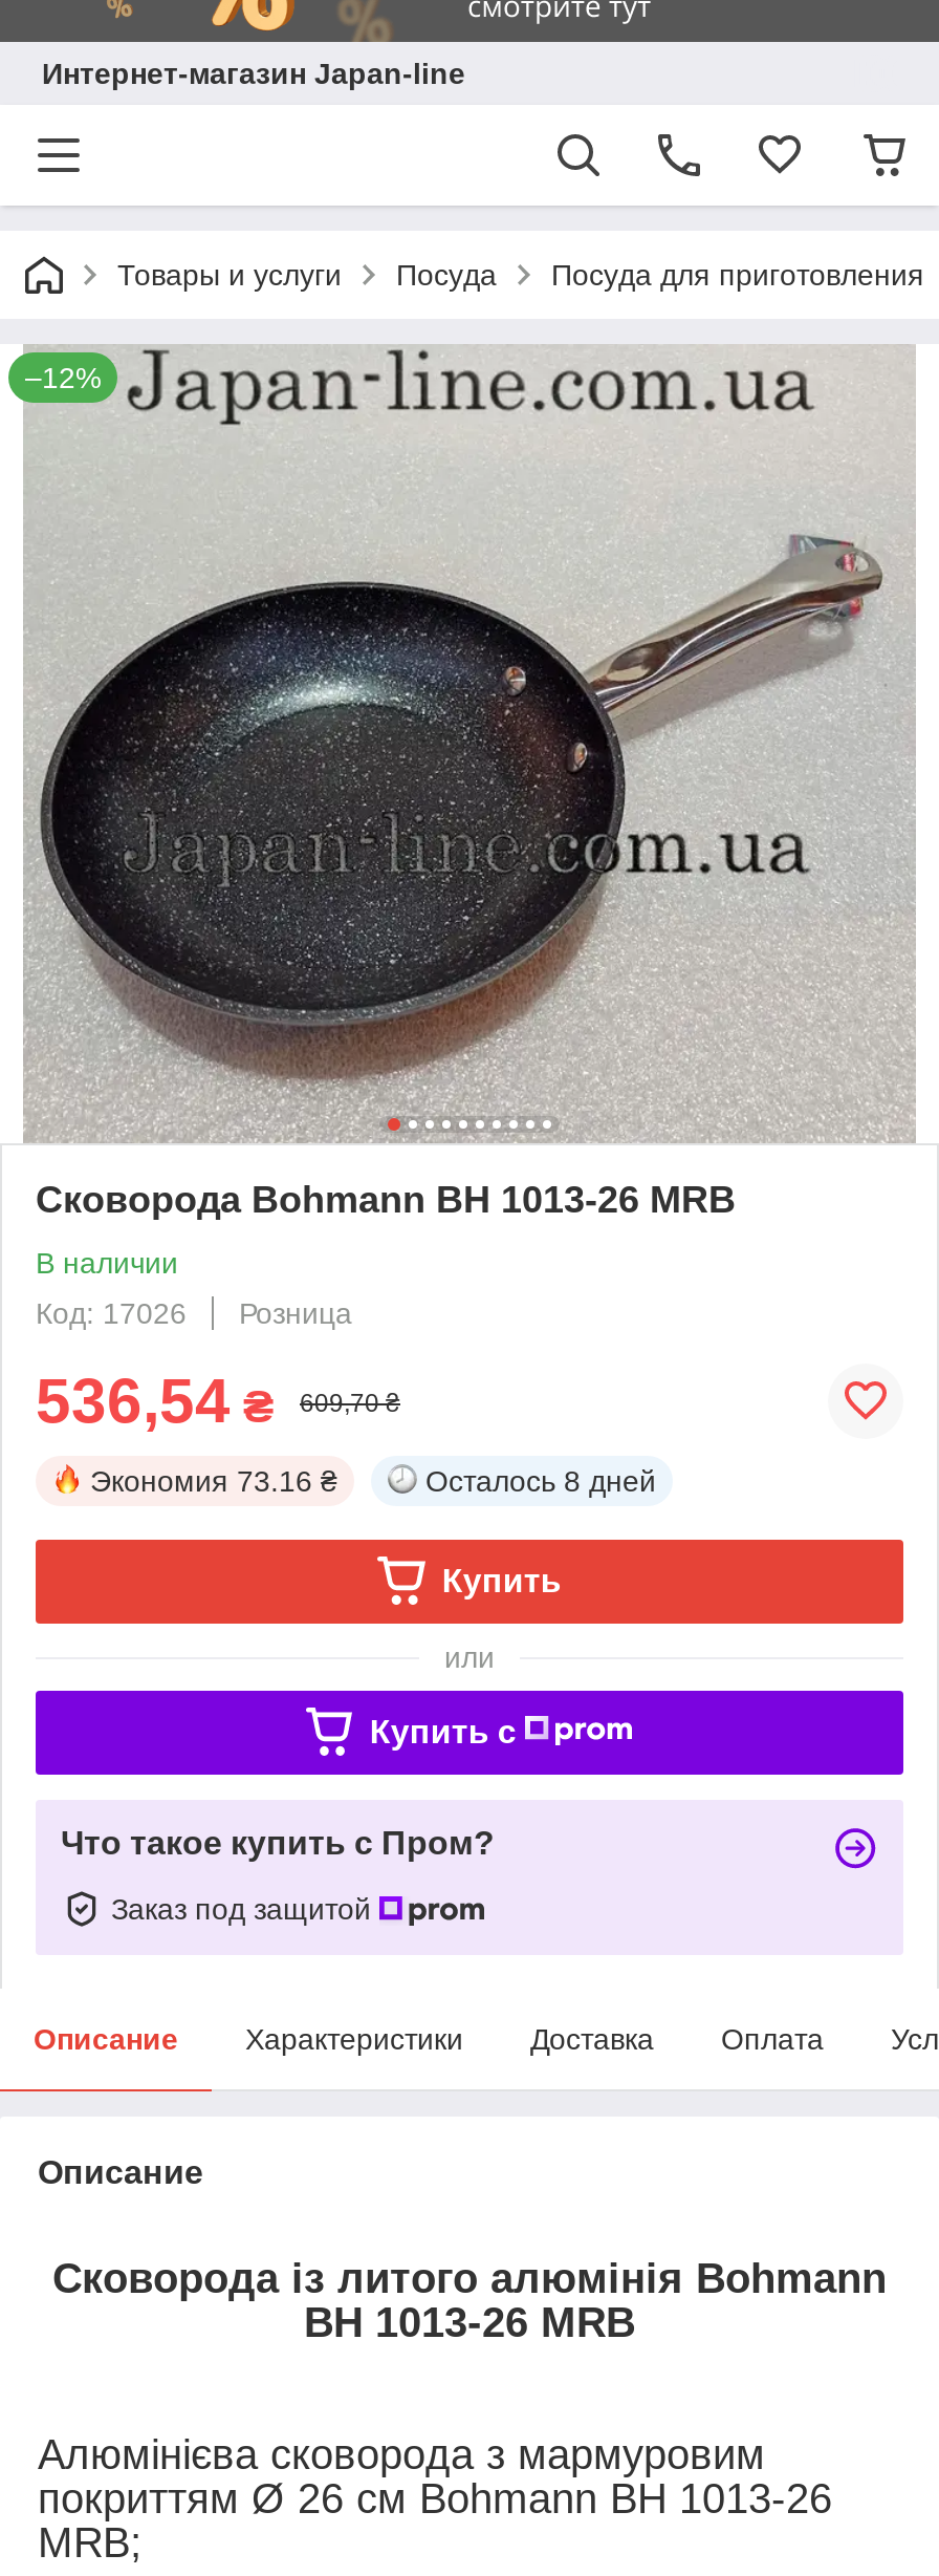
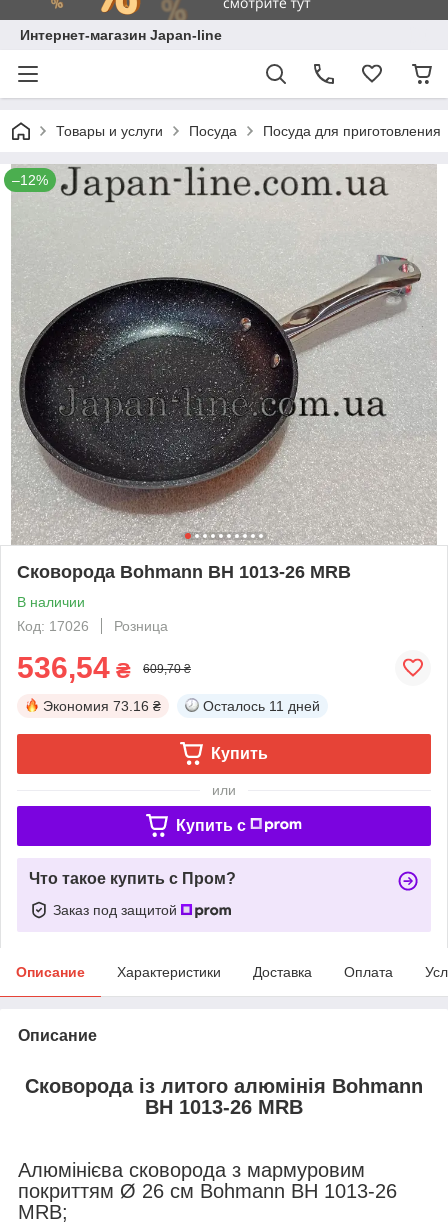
- Осталось 8 дней
+ Осталось 11 дней
